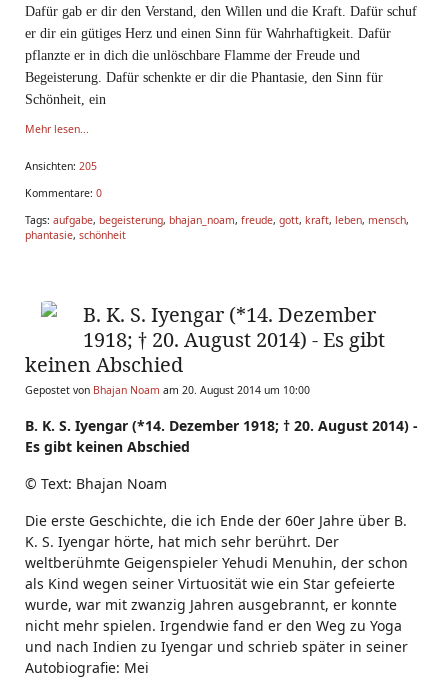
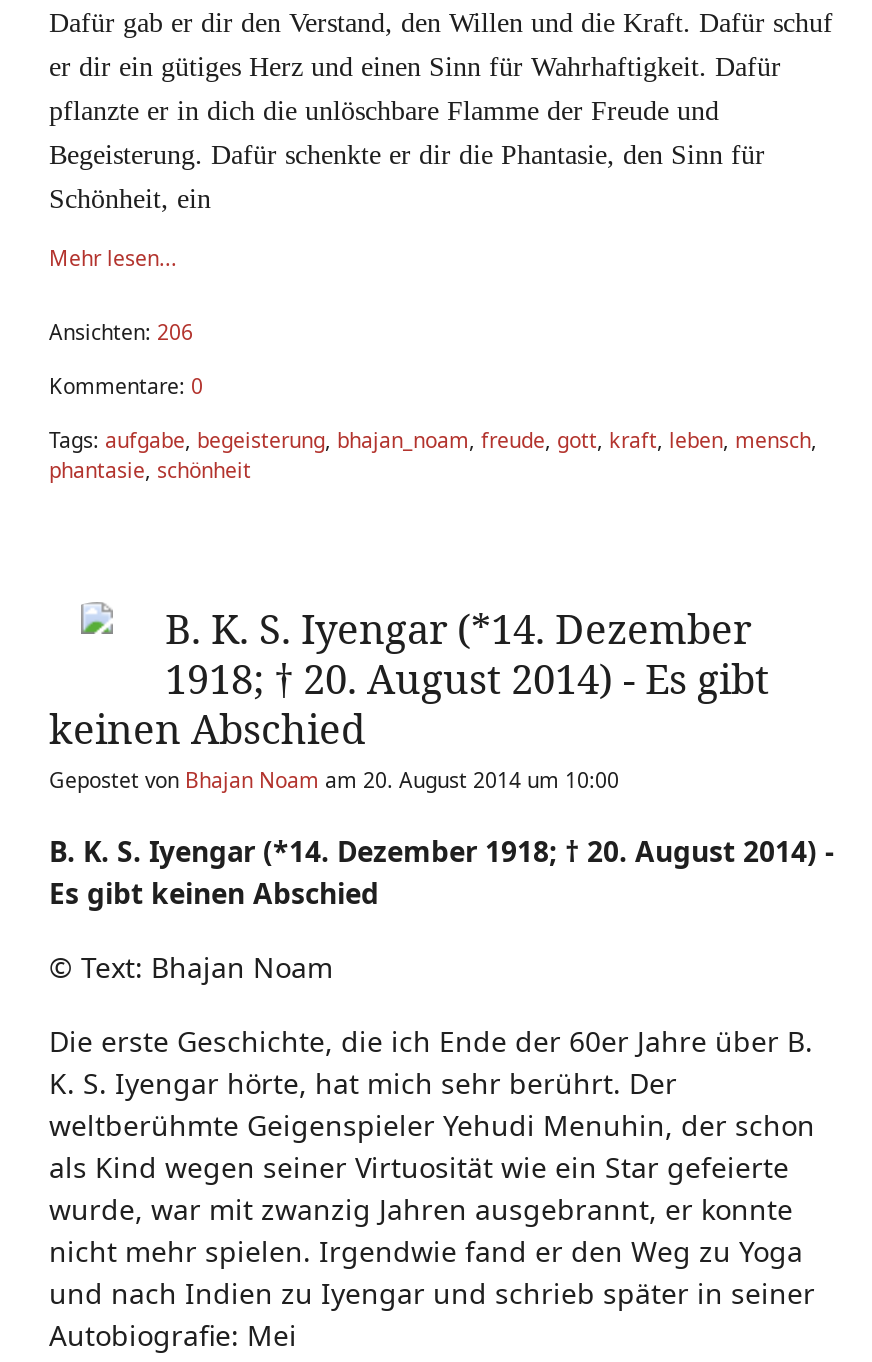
- Ansichten: 205
+ Ansichten: 206
